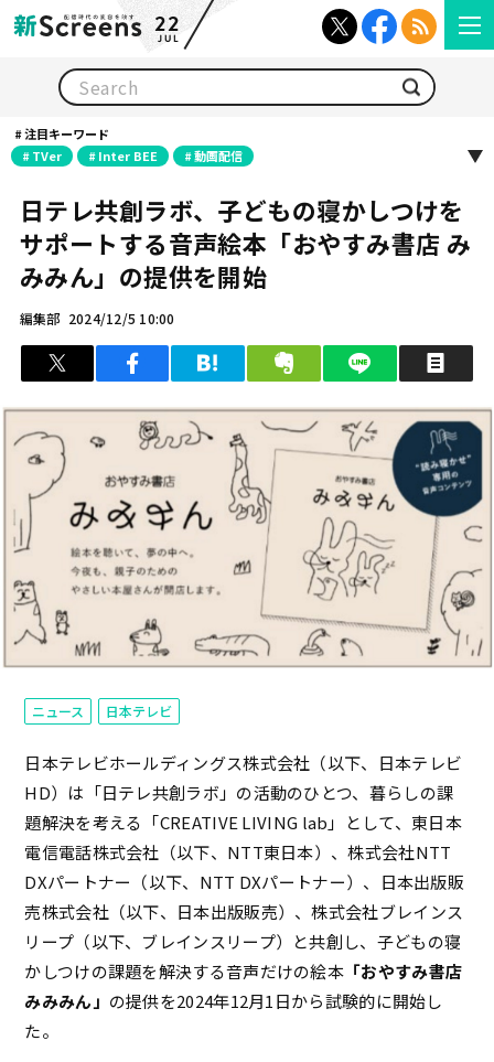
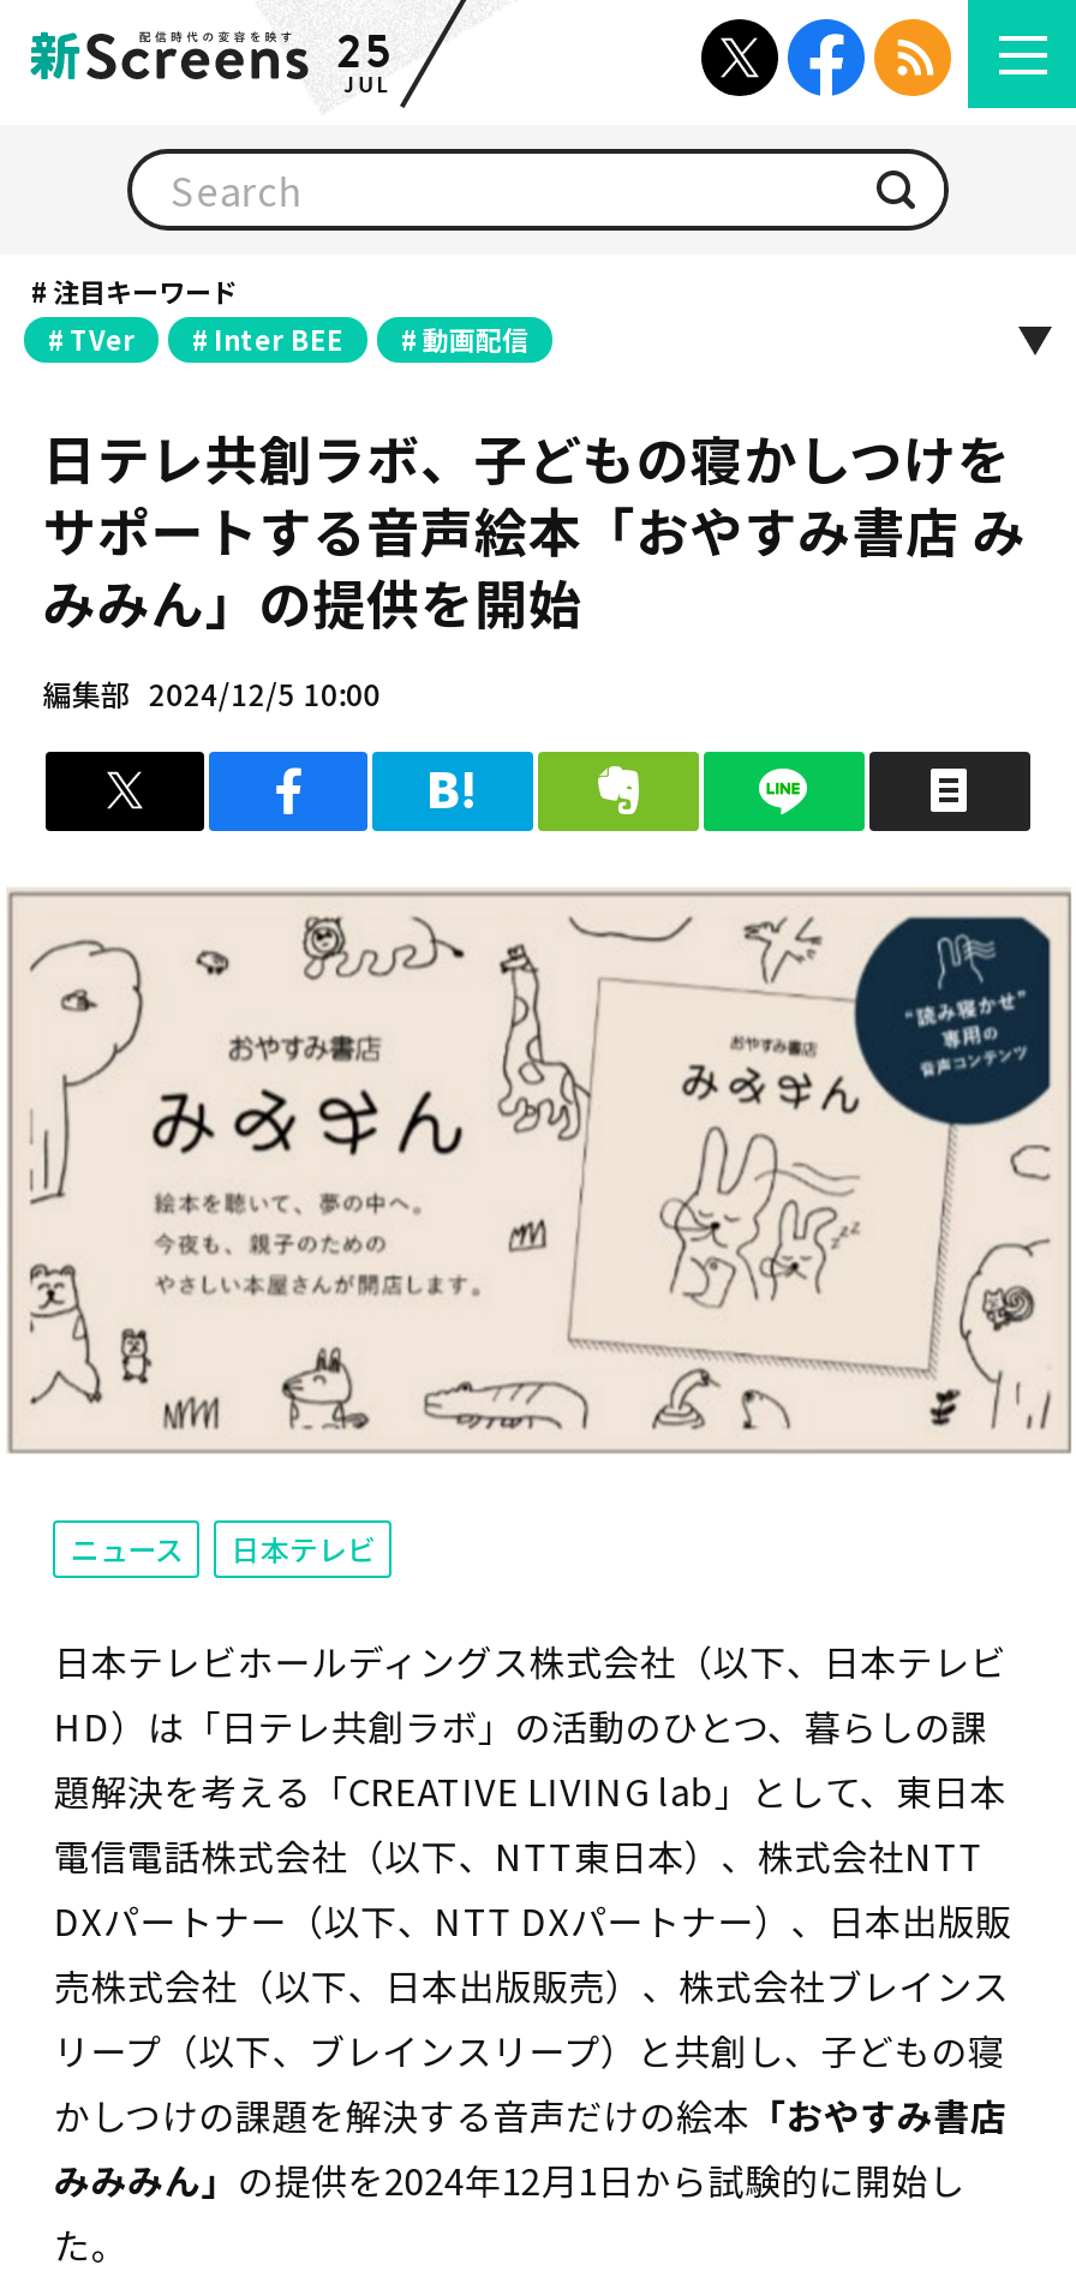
- 22
+ 25
